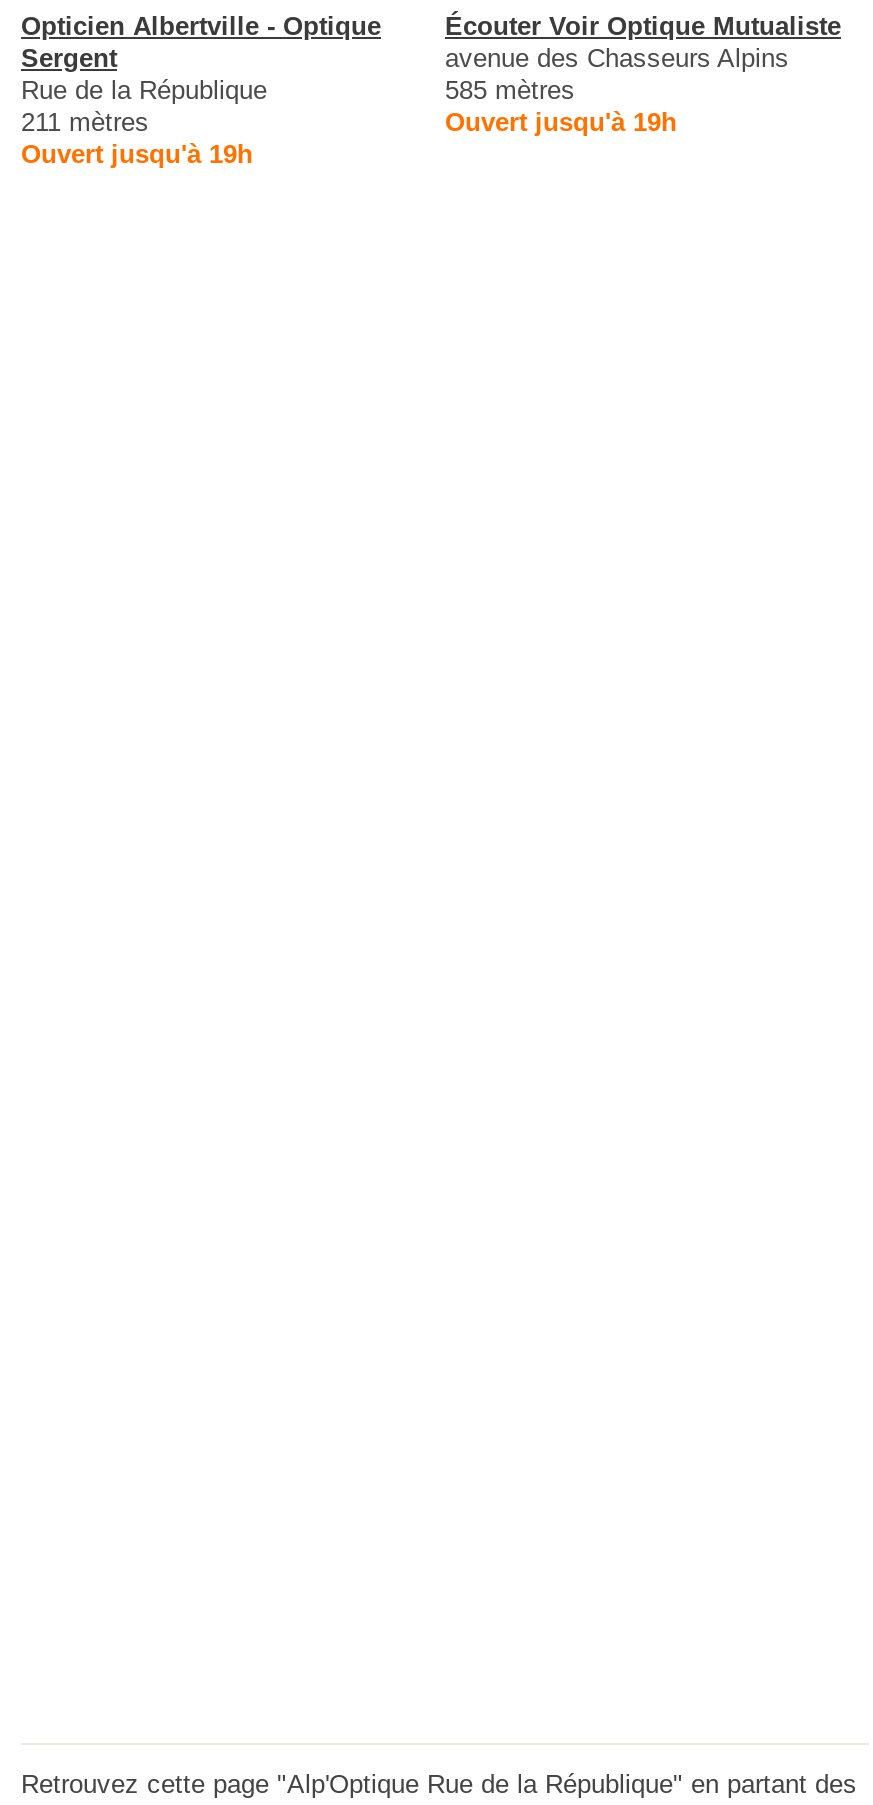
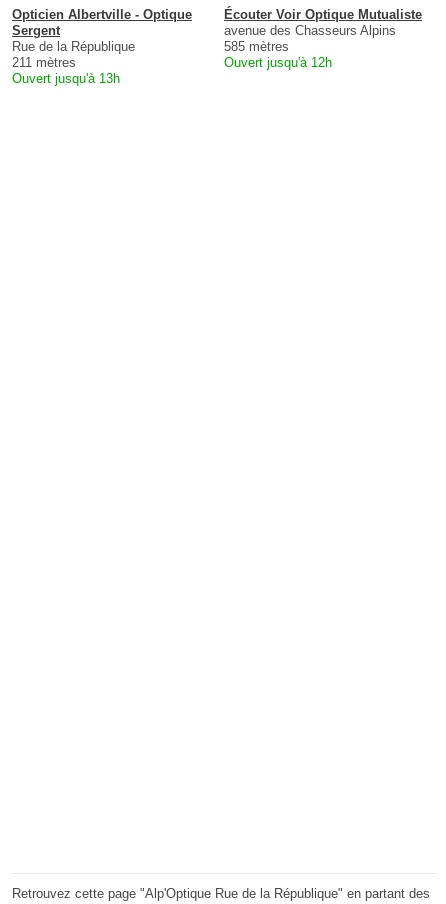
- Ouvert jusqu'à 19h
+ Ouvert jusqu'à 12h

- Ouvert jusqu'à 19h
+ Ouvert jusqu'à 13h
